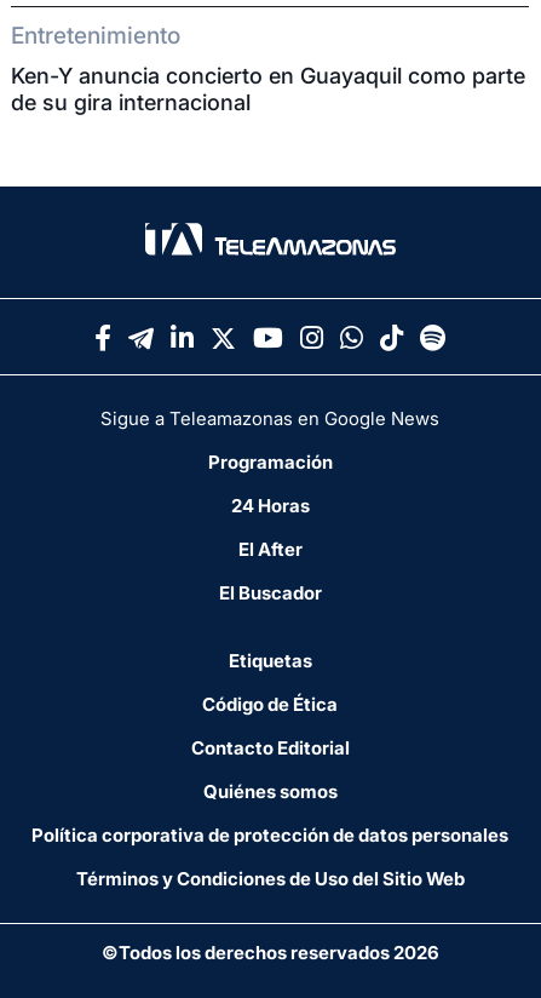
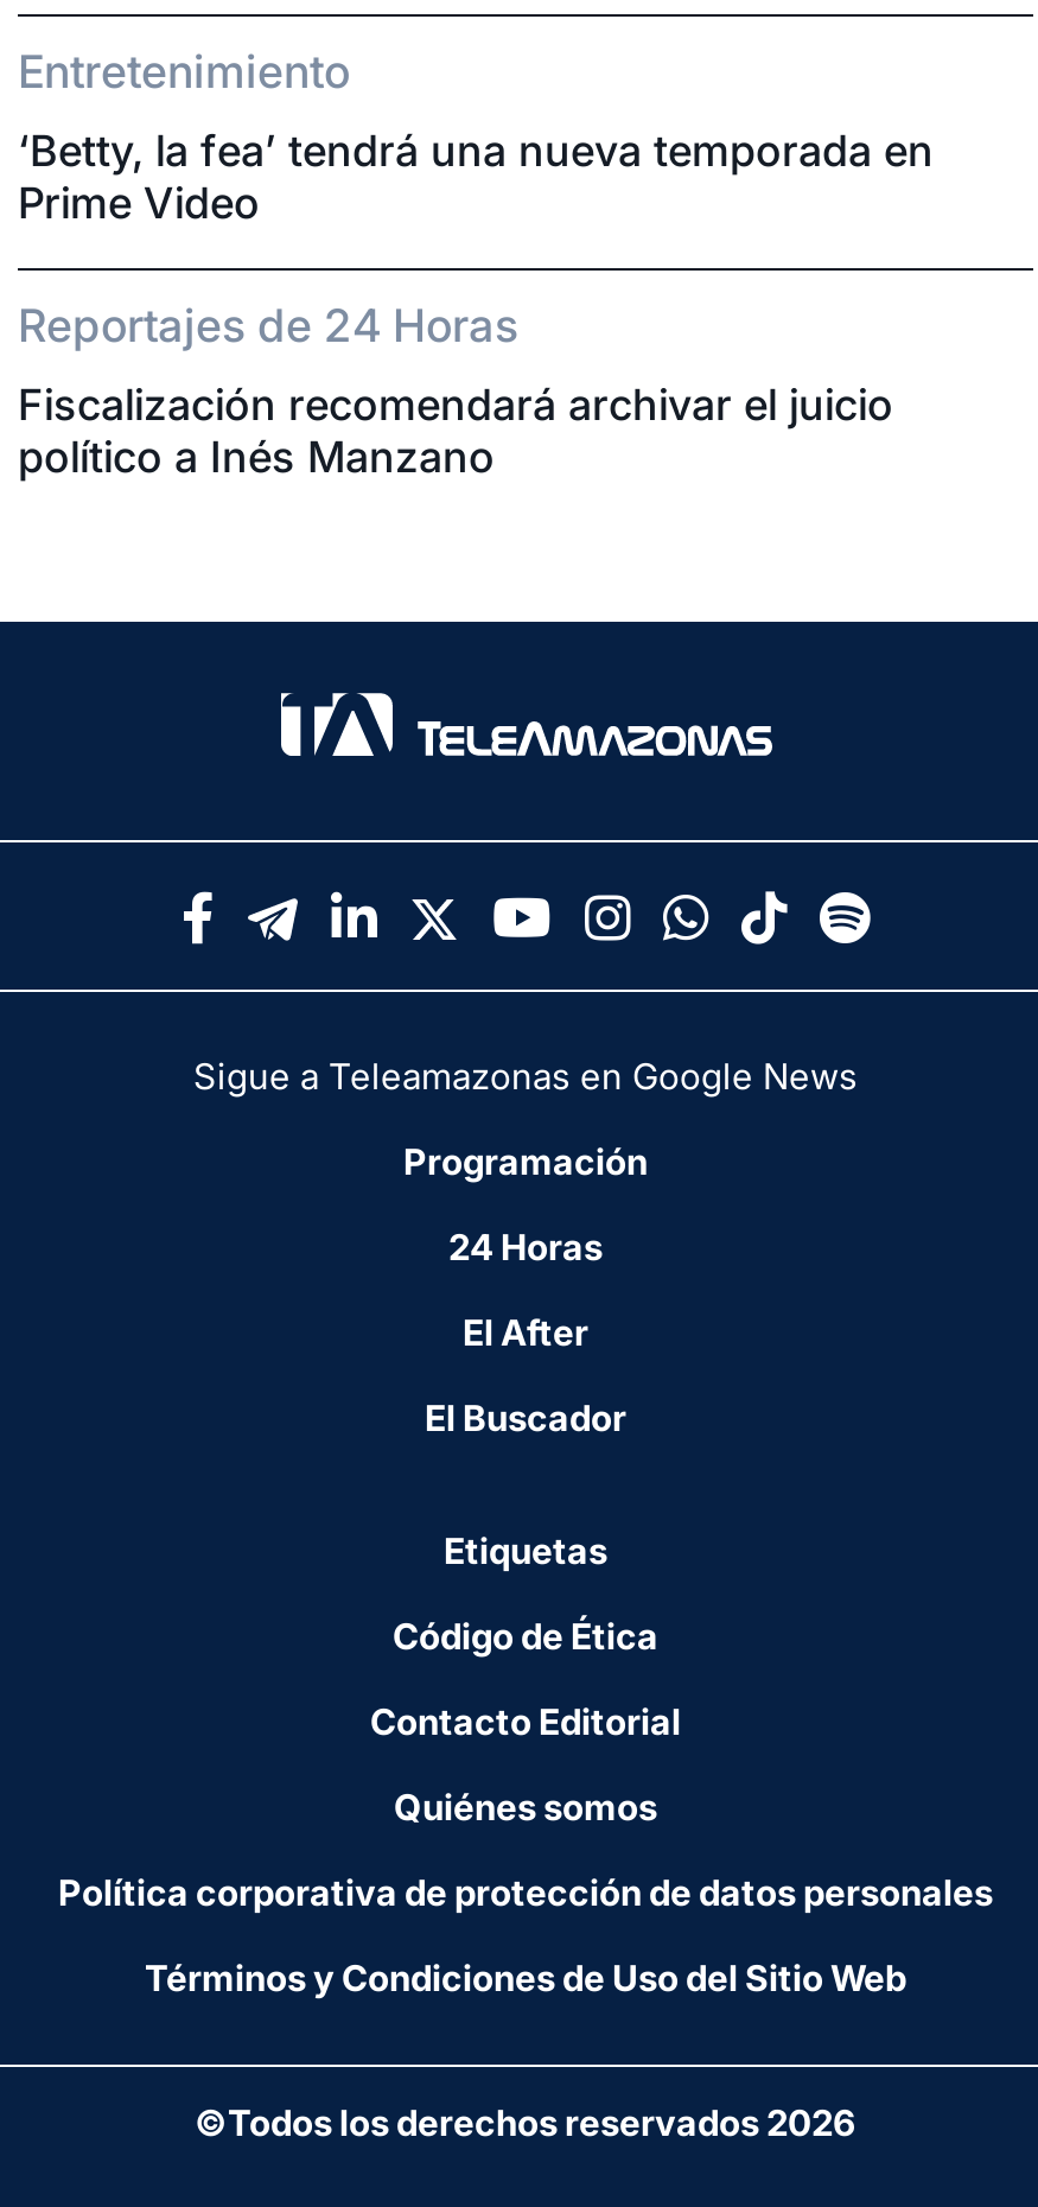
- Ken-Y anuncia concierto en Guayaquil como parte
- de su gira internacional
+ ‘Betty, la fea’ tendrá una nueva temporada en
+ Prime Video
+ Reportajes de 24 Horas
+ Fiscalización recomendará archivar el juicio
+ político a Inés Manzano
